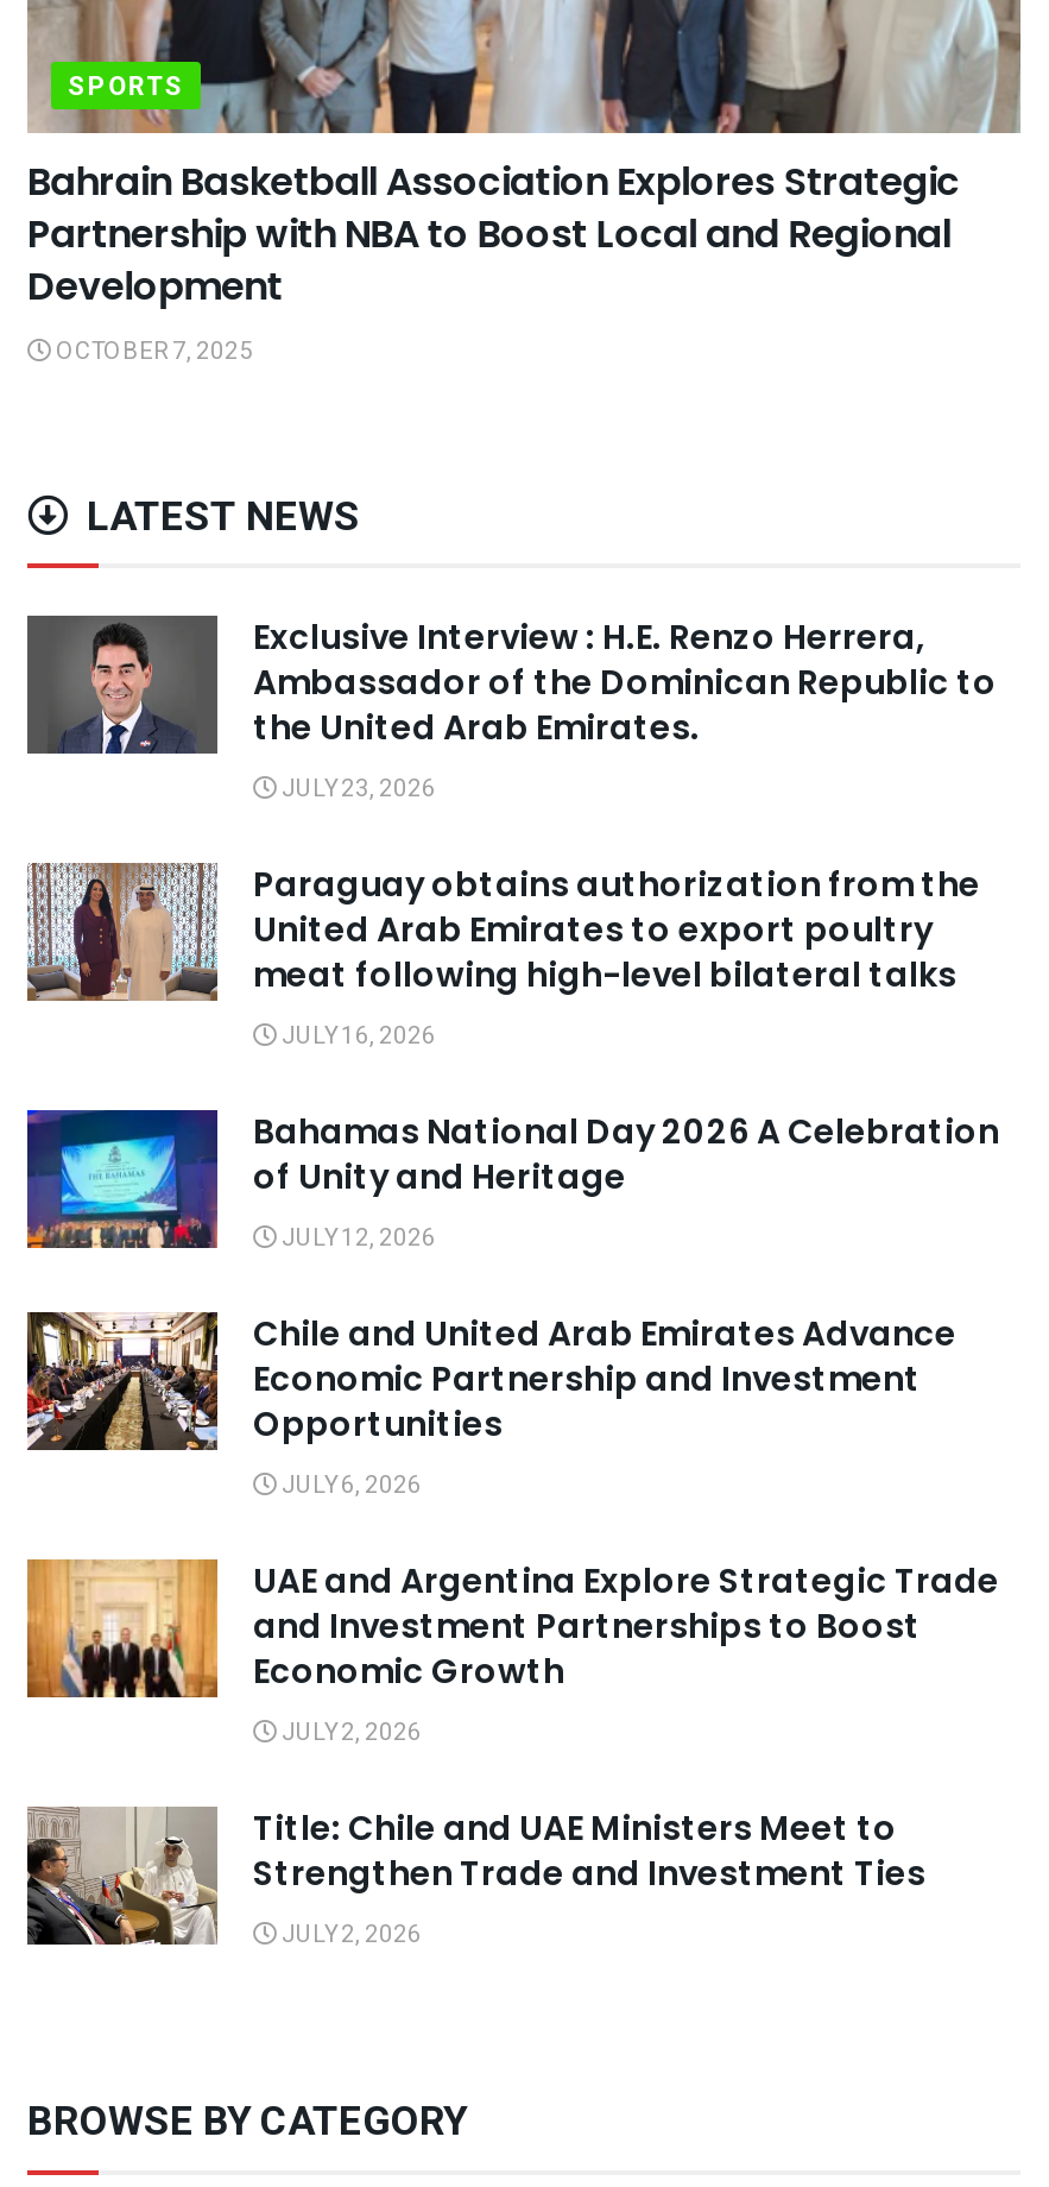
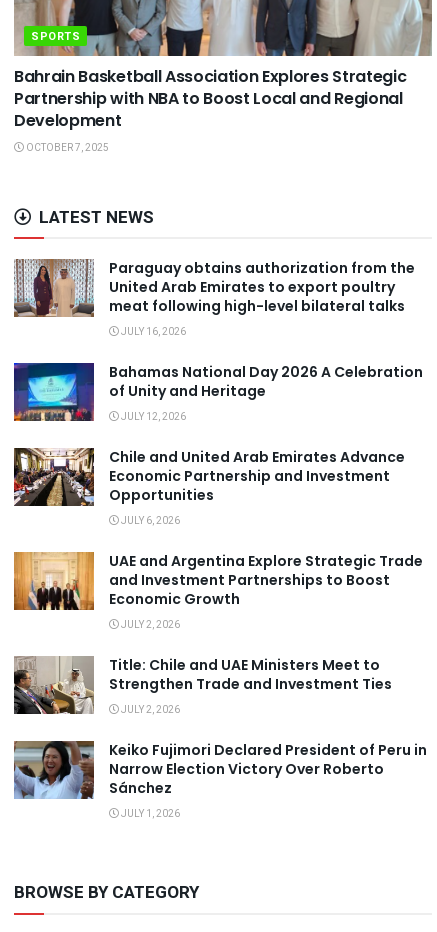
- [image]
- Exclusive Interview : H.E. Renzo Herrera,
- Ambassador of the Dominican Republic to
- the United Arab Emirates.
- JULY 23, 2026

moved up: [image] | Paraguay obtains authorization from the | United Arab Emirates to export poultry | ... | Strengthen Trade and Investment Ties | JULY 2, 2026

+ [image]
+ Keiko Fujimori Declared President of Peru in
+ Narrow Election Victory Over Roberto
+ Sánchez
+ JULY 1, 2026
